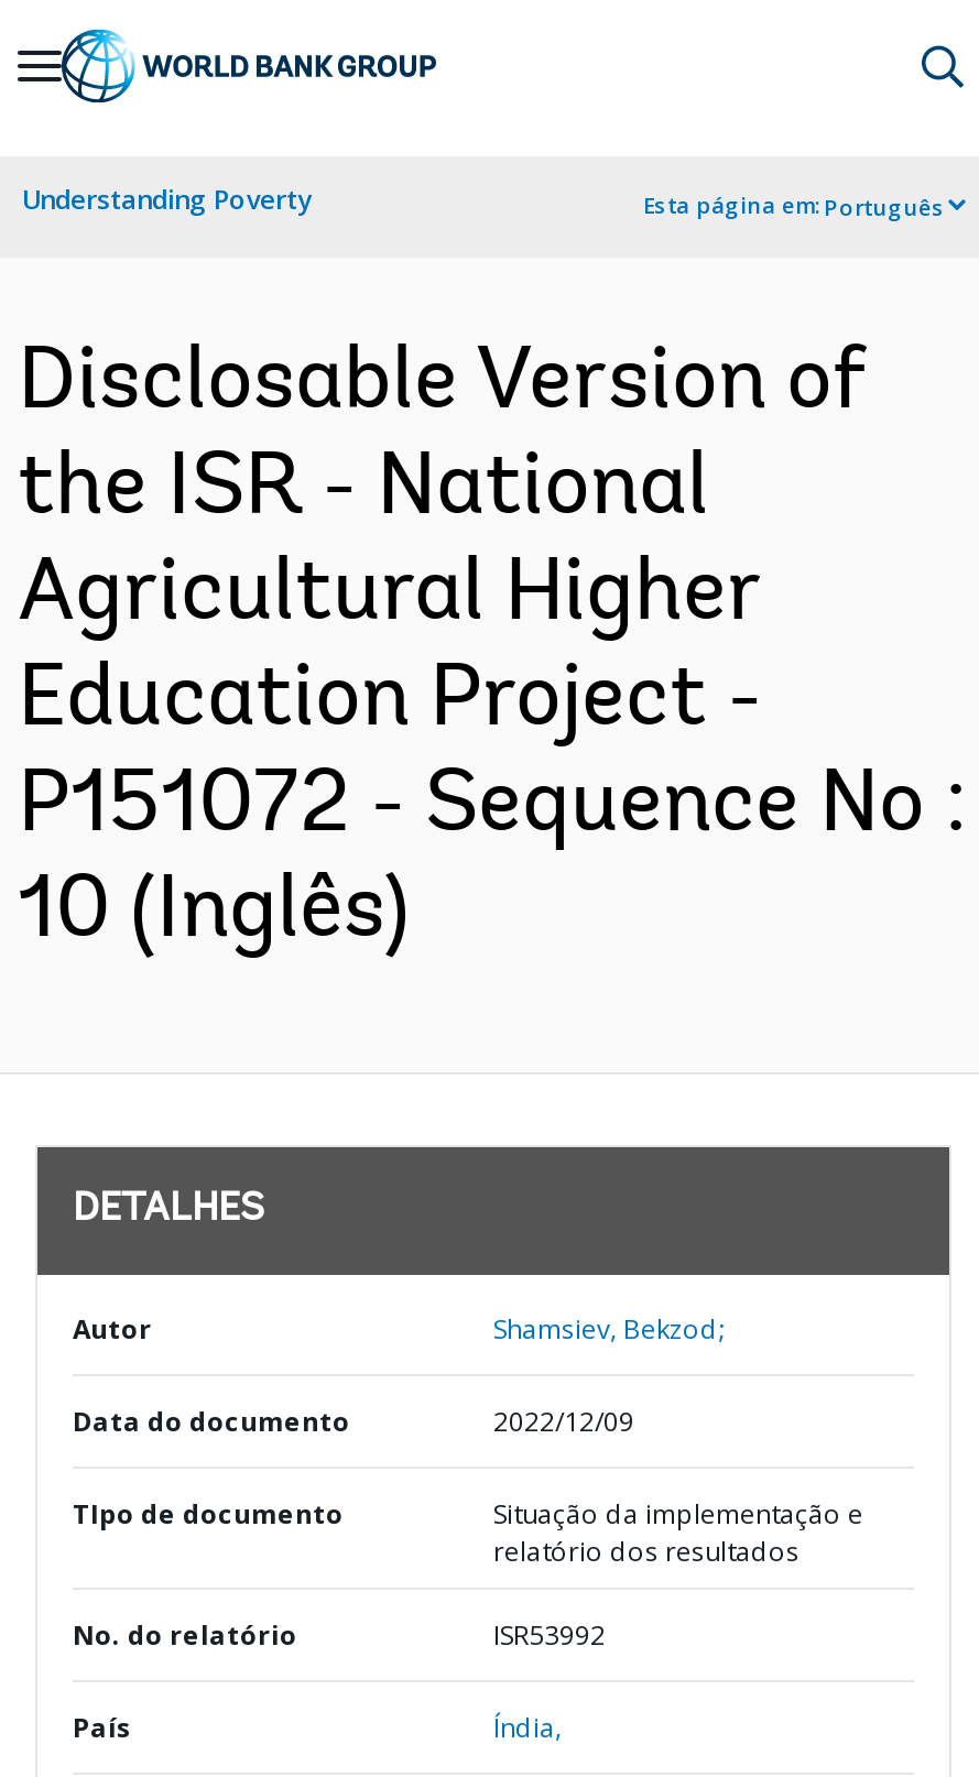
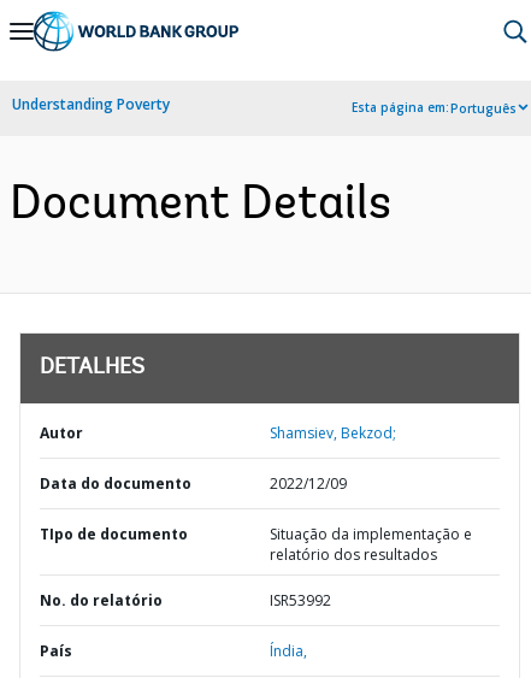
- Disclosable Version of
- the ISR - National
- Agricultural Higher
- Education Project -
- P151072 - Sequence No :
- 10 (Inglês)
+ Document Details
